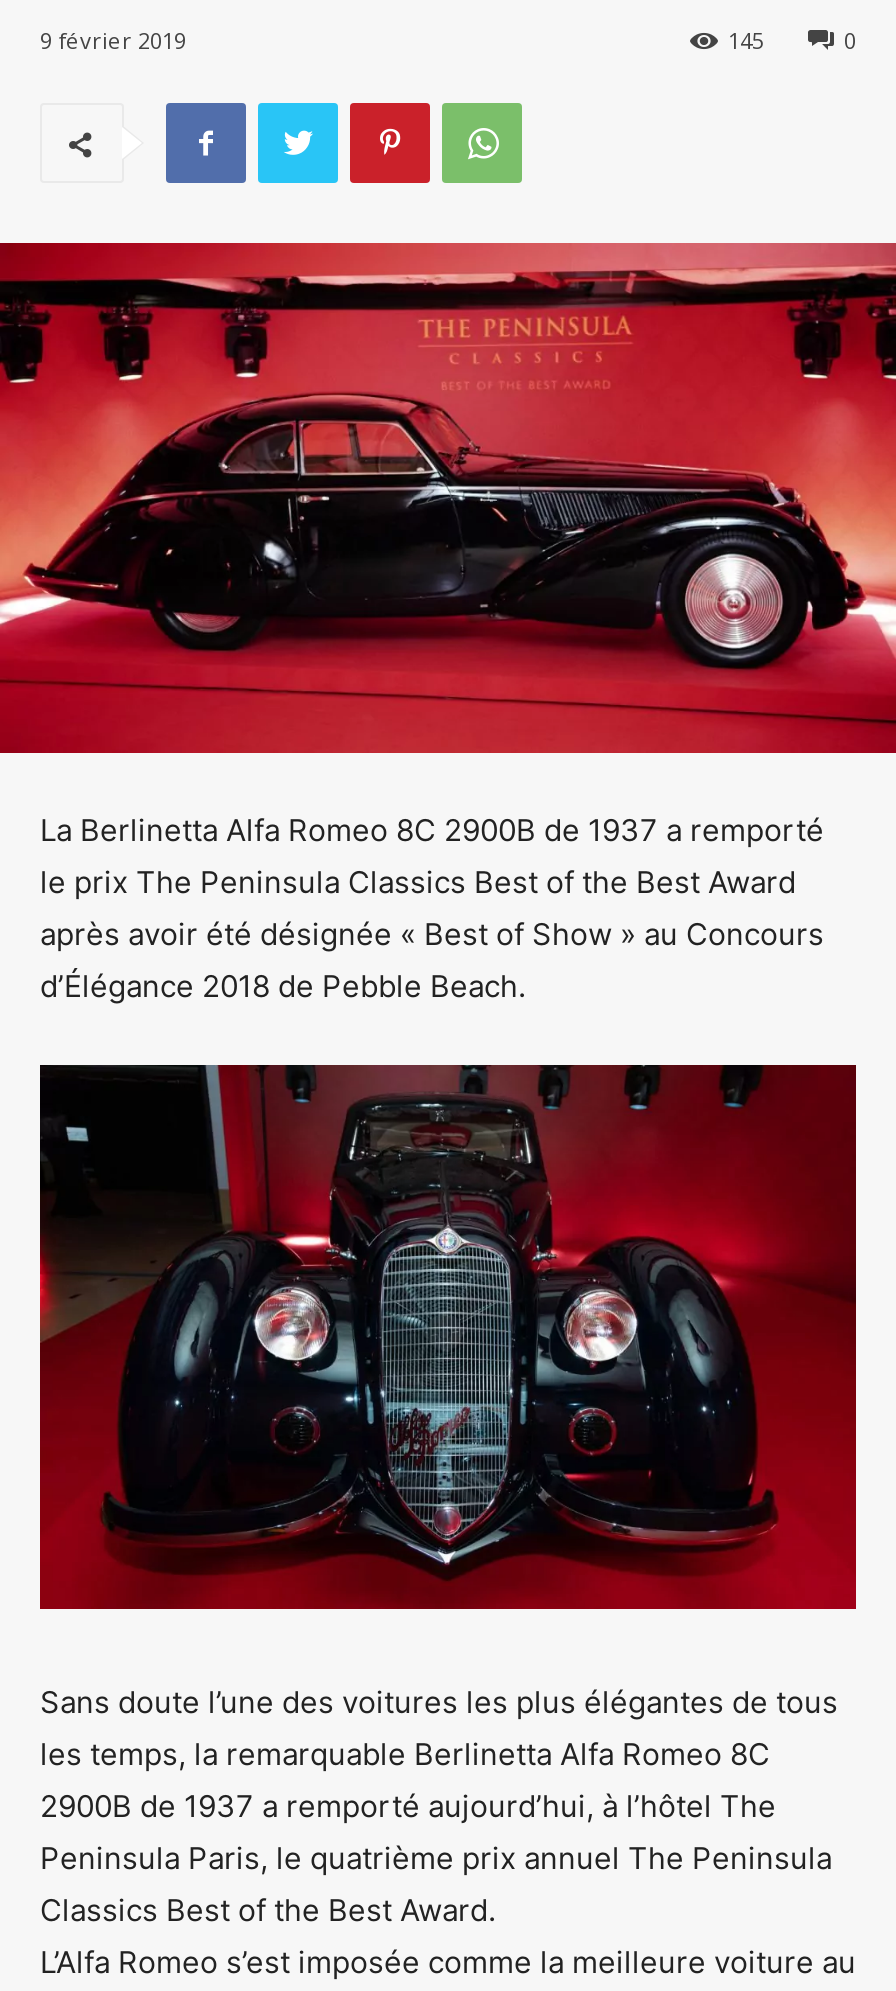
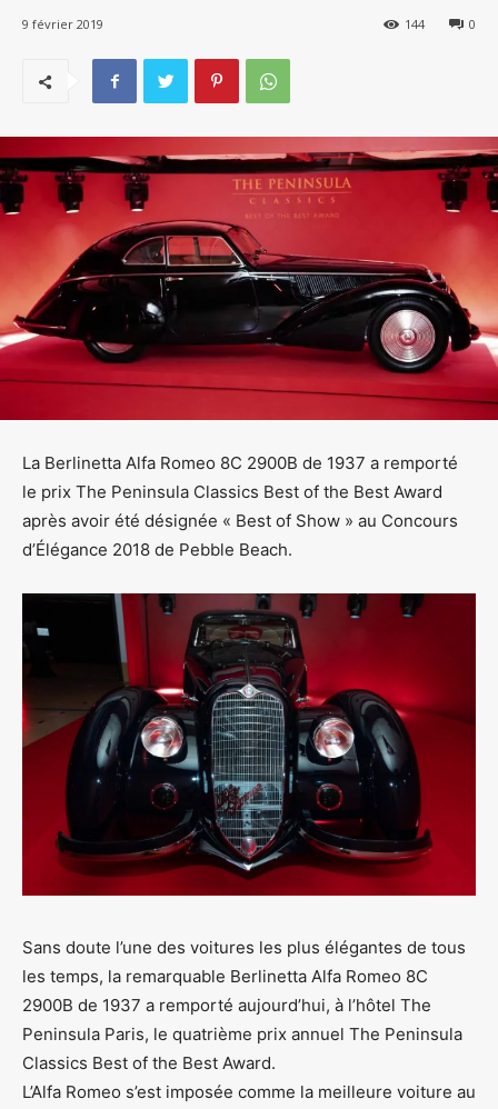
- 145
+ 144
